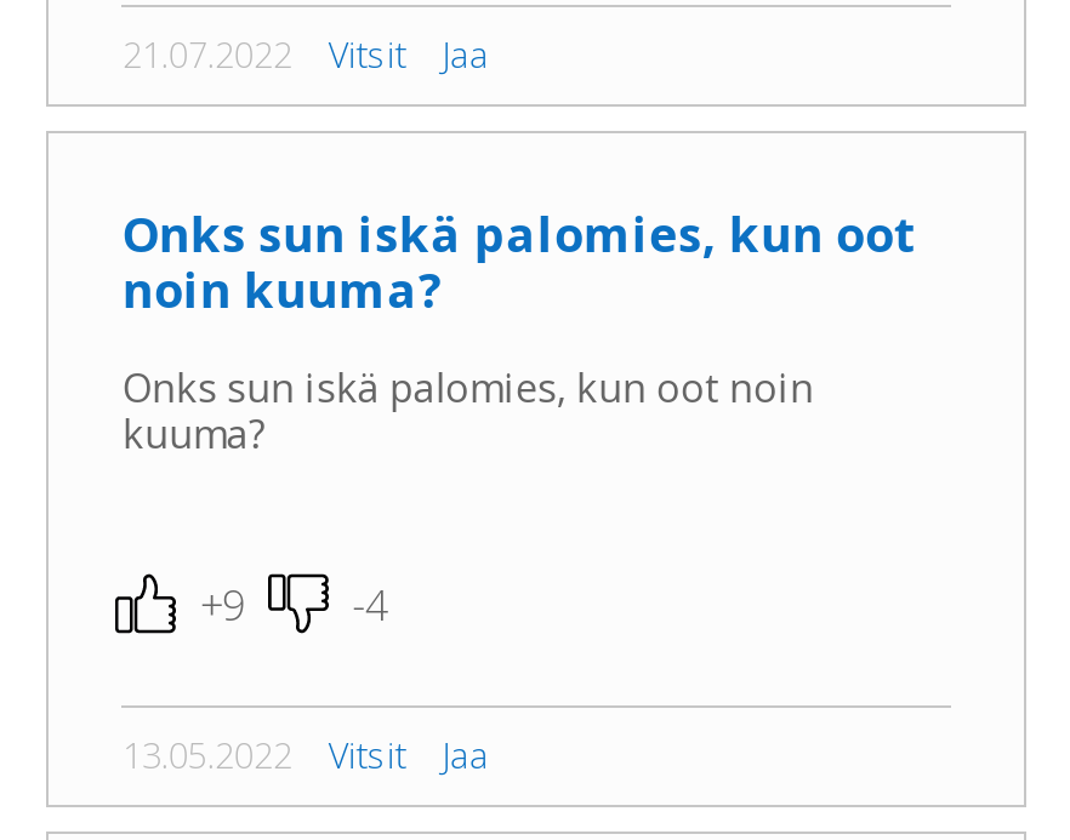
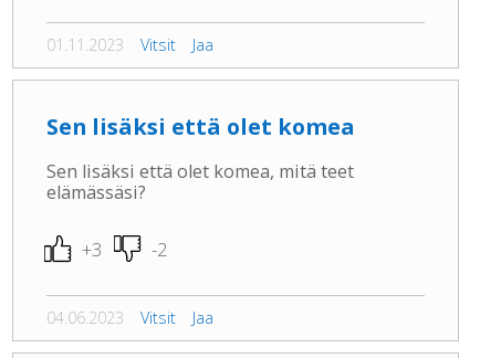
- 21.07.2022 Vitsit Jaa
+ 01.11.2023 Vitsit Jaa

- Onks sun iskä palomies, kun oot
- noin kuuma?
+ Sen lisäksi että olet komea

- Onks sun iskä palomies, kun oot noin
- kuuma?
+ Sen lisäksi että olet komea, mitä teet
+ elämässäsi?

- +9
- -4
+ +3
+ -2

- 13.05.2022 Vitsit Jaa
+ 04.06.2023 Vitsit Jaa
